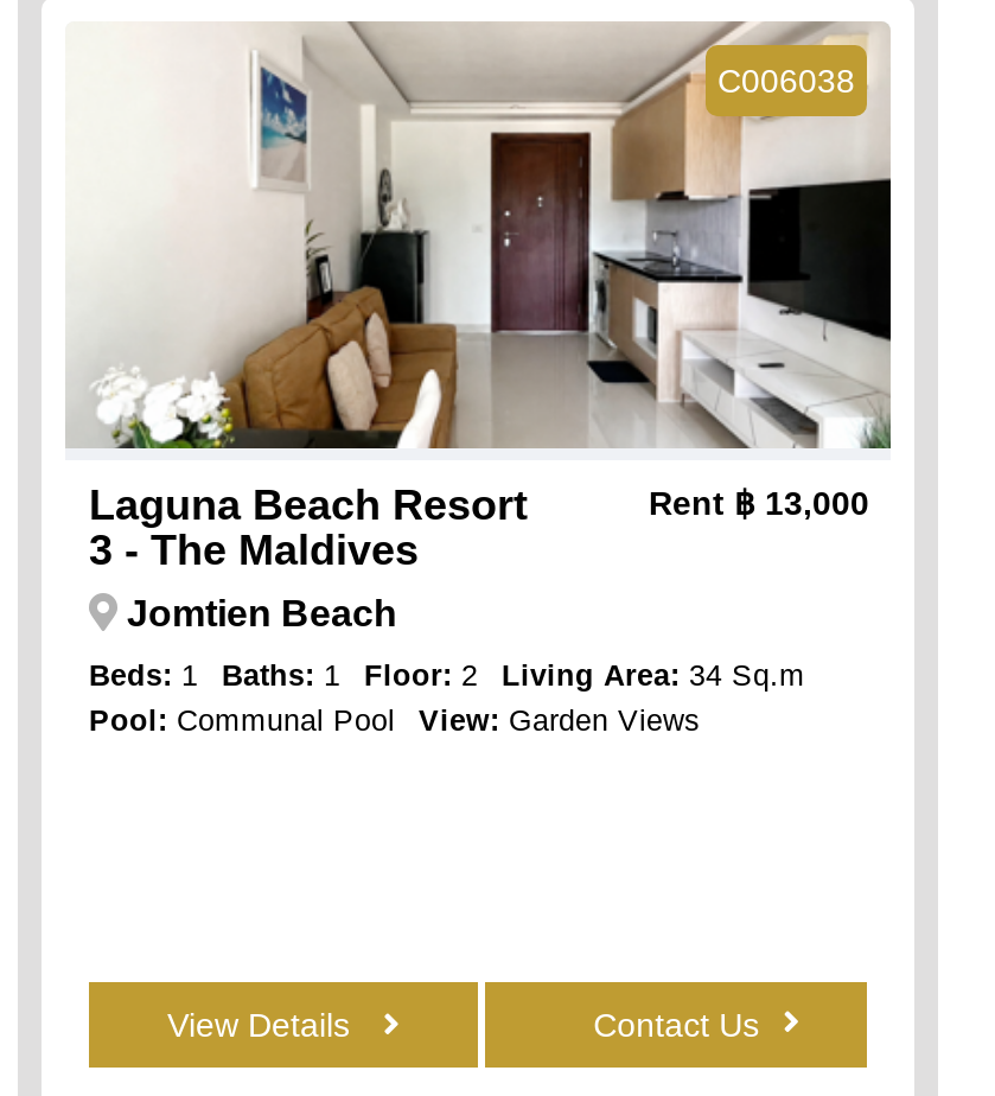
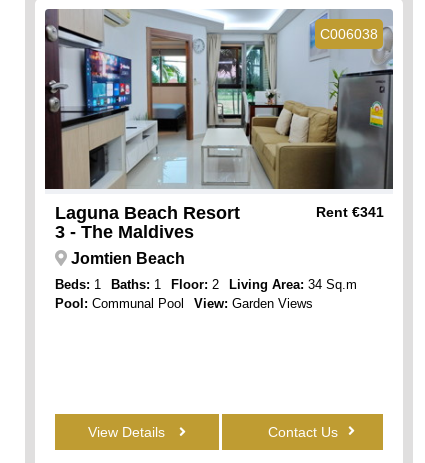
- [image]
- Rent ฿ 13,000
+ [image]
+ Rent €341
